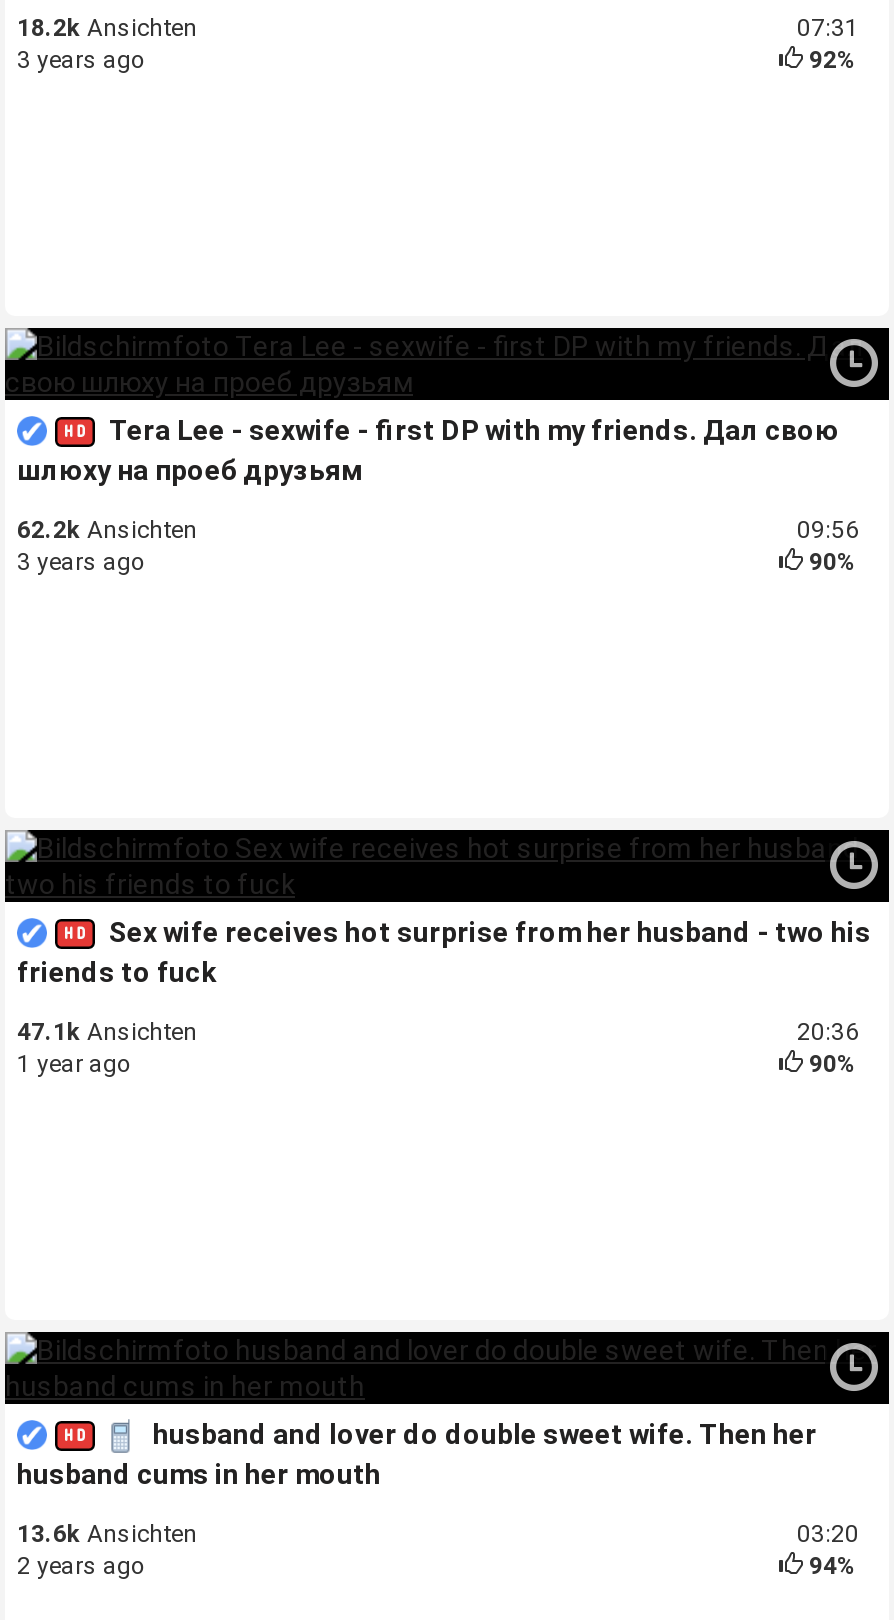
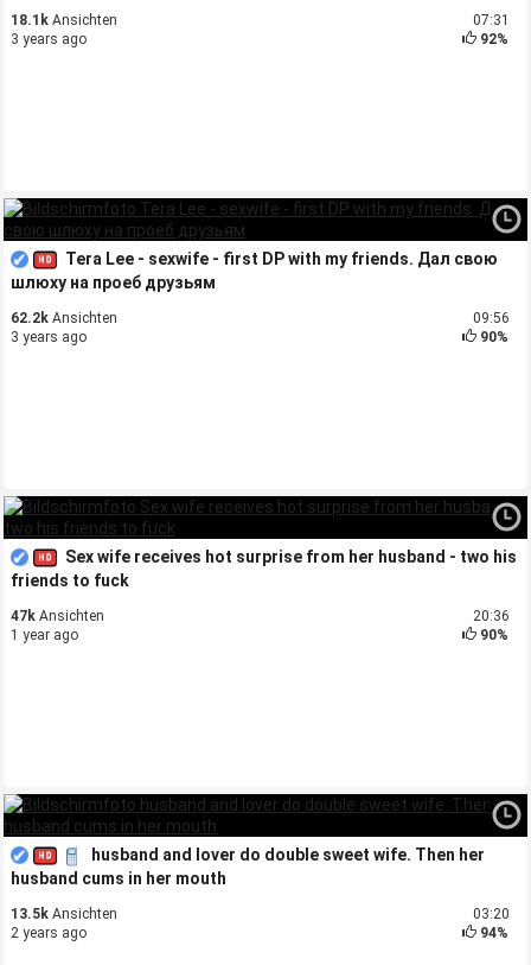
- 18.2k Ansichten
+ 18.1k Ansichten

- 47.1k Ansichten
+ 47k Ansichten

- 13.6k Ansichten
+ 13.5k Ansichten
